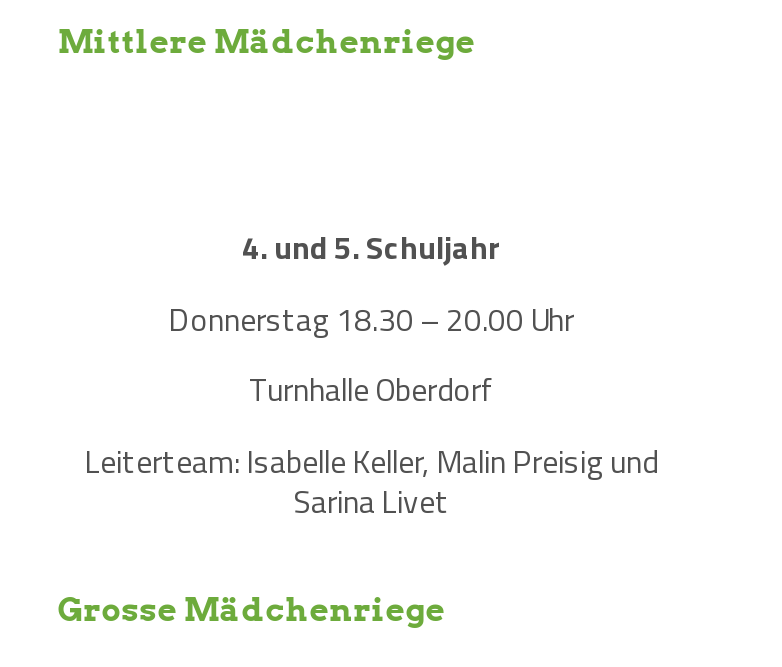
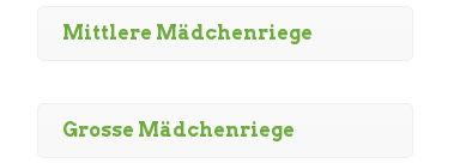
- 4. und 5. Schuljahr
- Donnerstag 18.30 – 20.00 Uhr
- Turnhalle Oberdorf
- Leiterteam: Isabelle Keller, Malin Preisig und
- Sarina Livet
